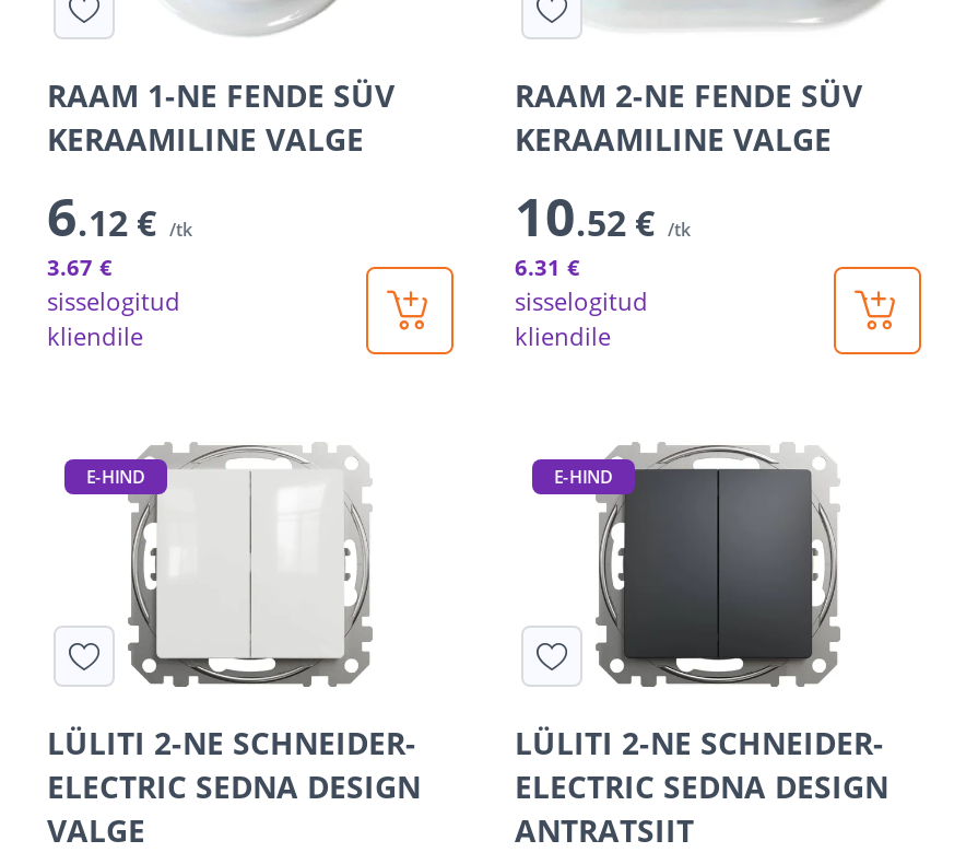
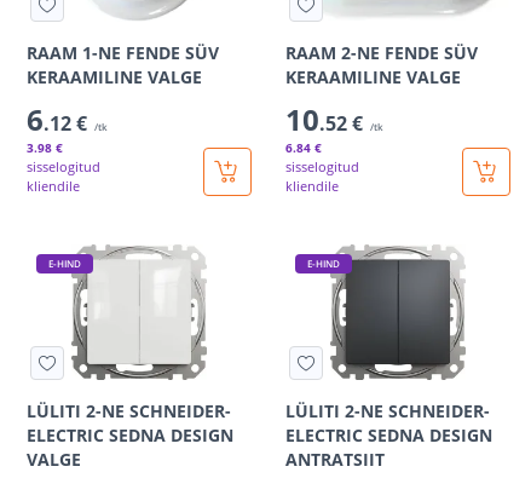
- 3.67 €
+ 3.98 €

- 6.31 €
+ 6.84 €
